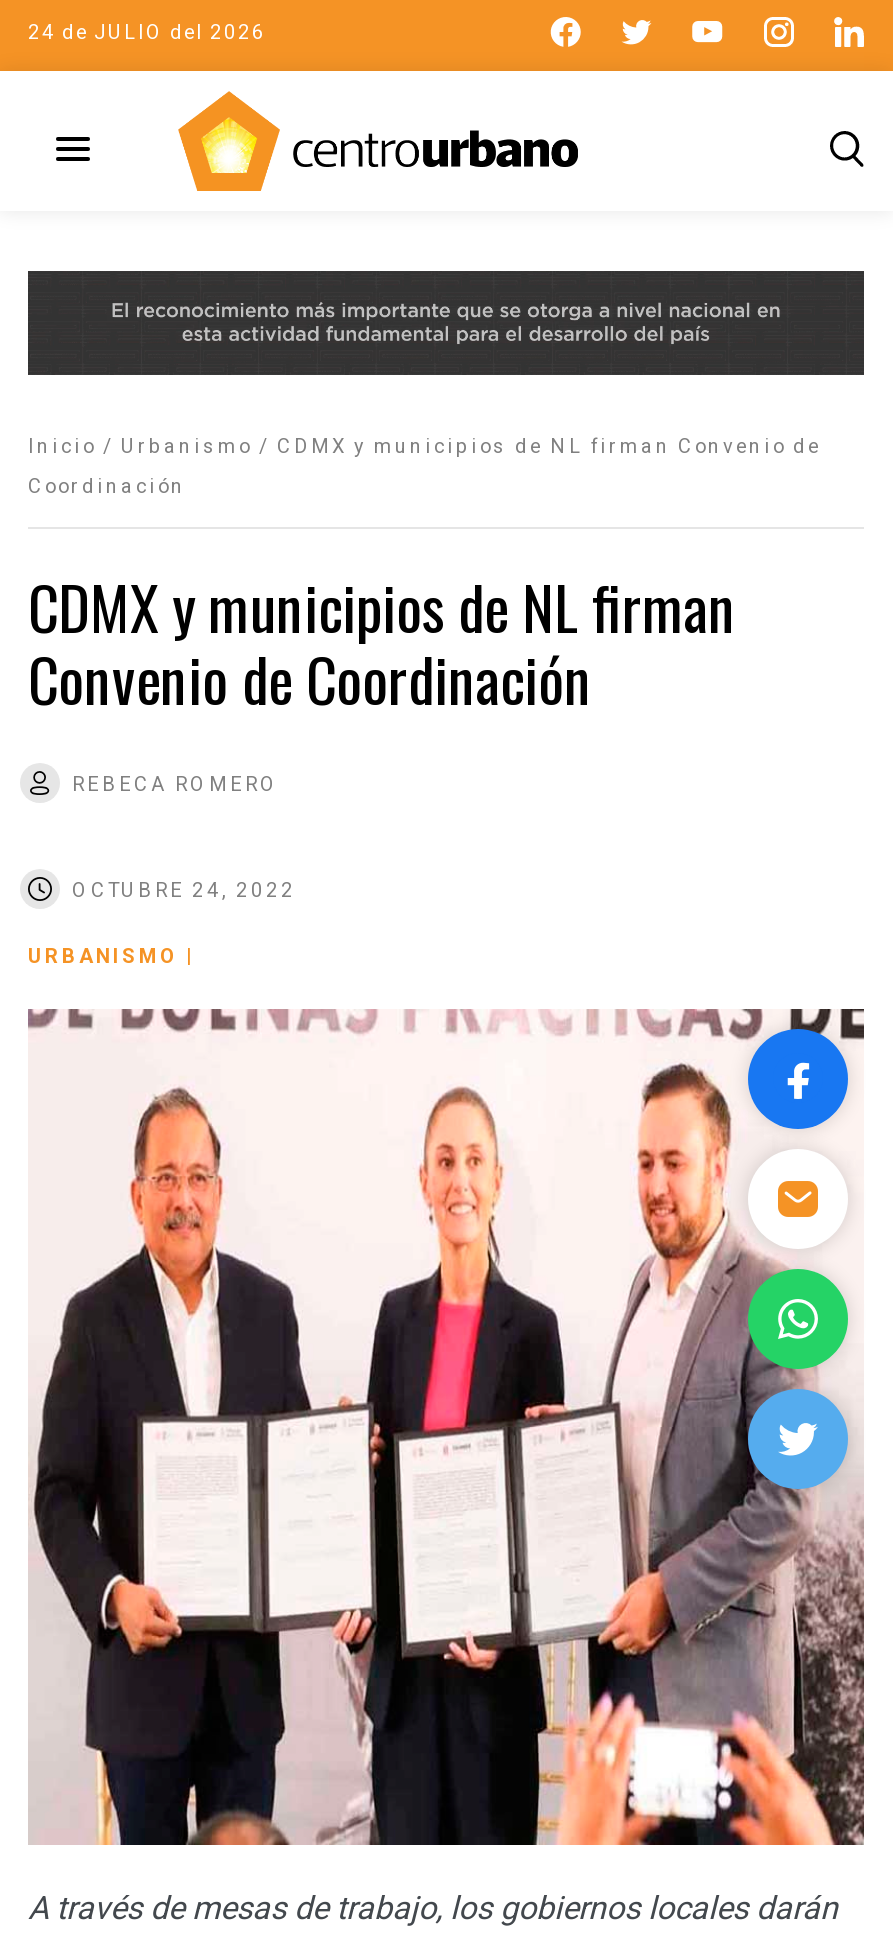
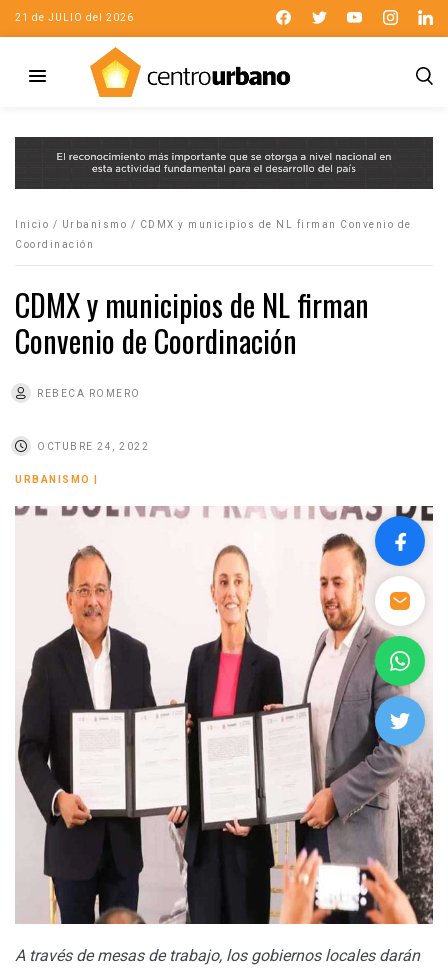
- 24 de JULIO del 2026
+ 21 de JULIO del 2026
